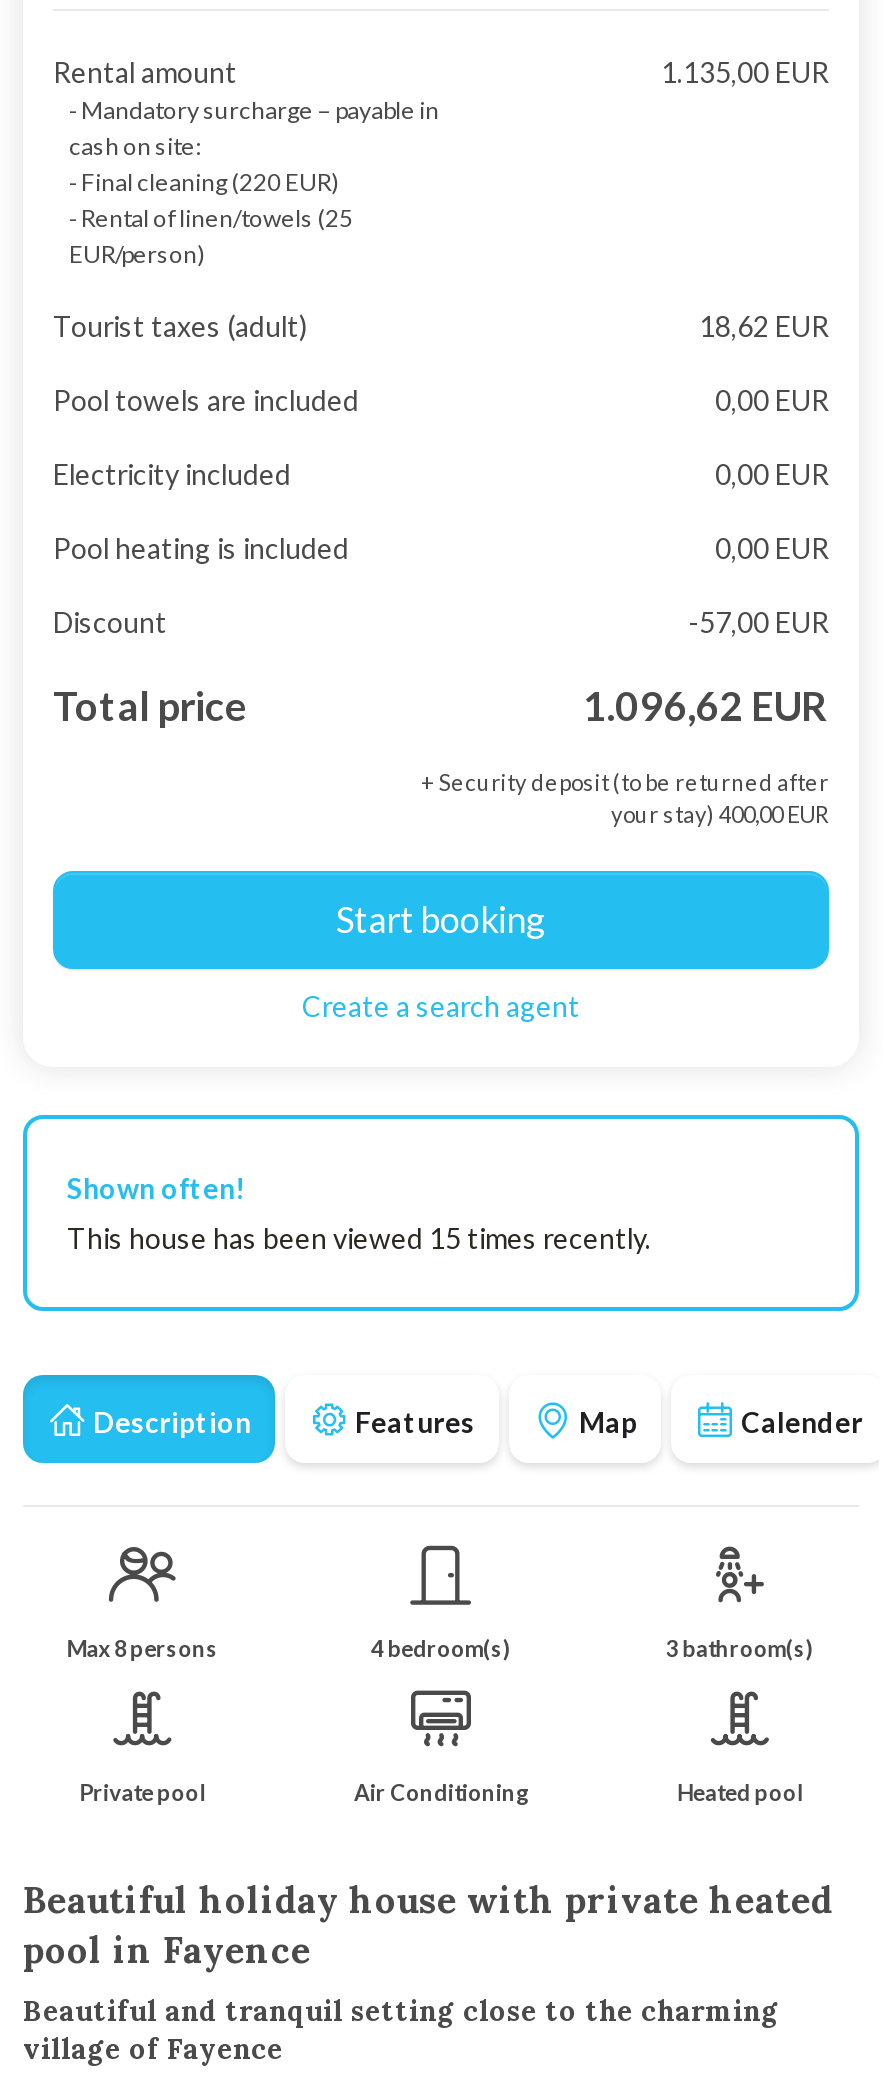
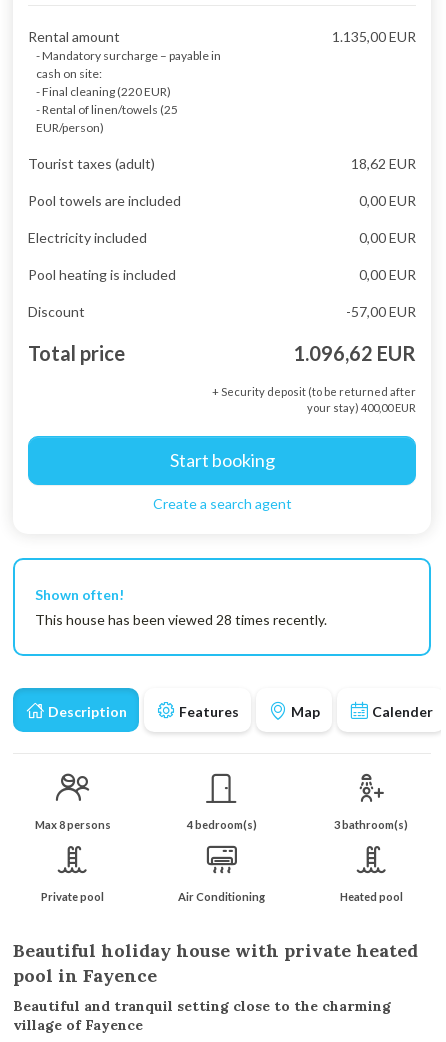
- This house has been viewed 15 times recently.
+ This house has been viewed 28 times recently.
